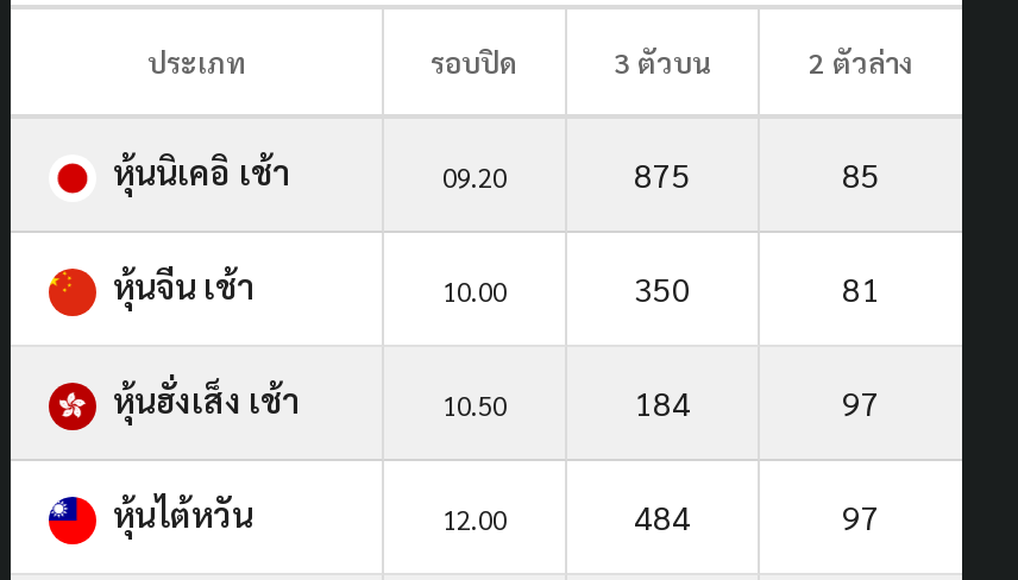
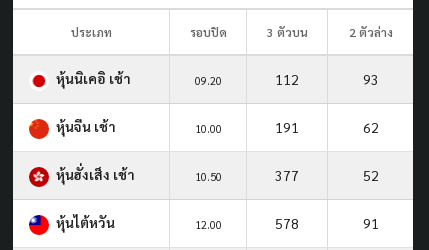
- 875
+ 112

- 85
+ 93

- 350
+ 191

- 81
+ 62

- 184
+ 377

- 97
+ 52

- 484
+ 578

- 97
+ 91
